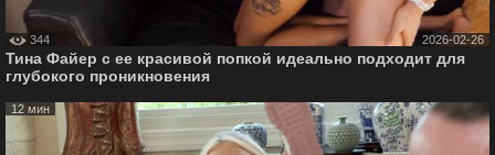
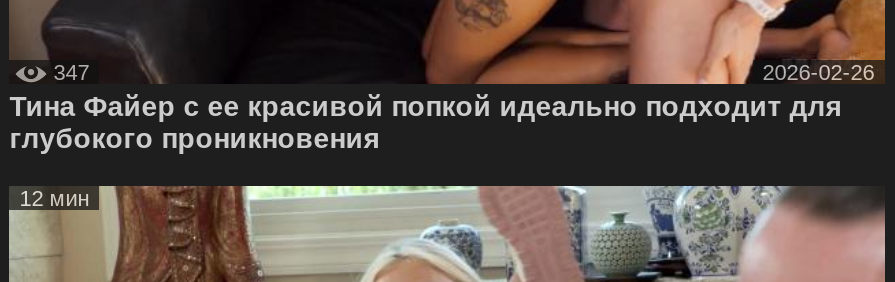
- 344
+ 347
